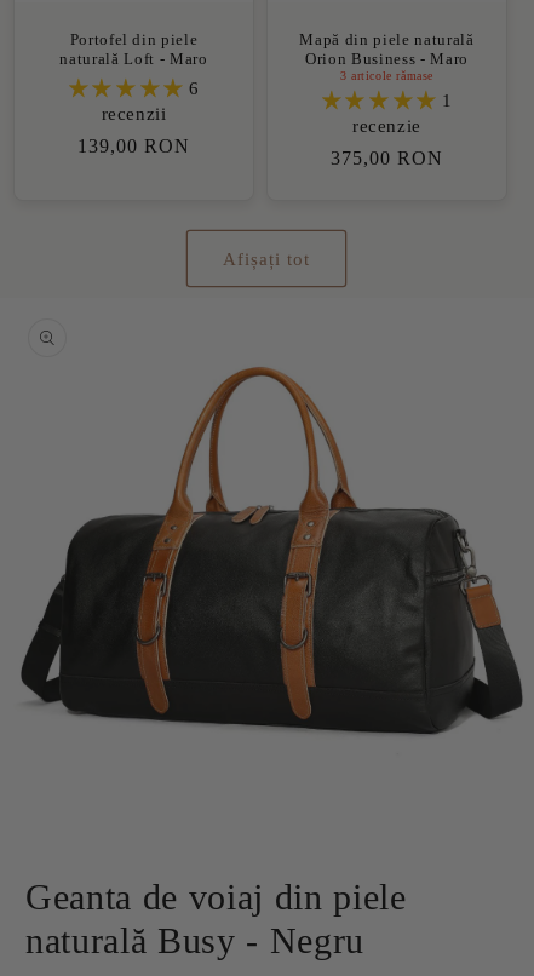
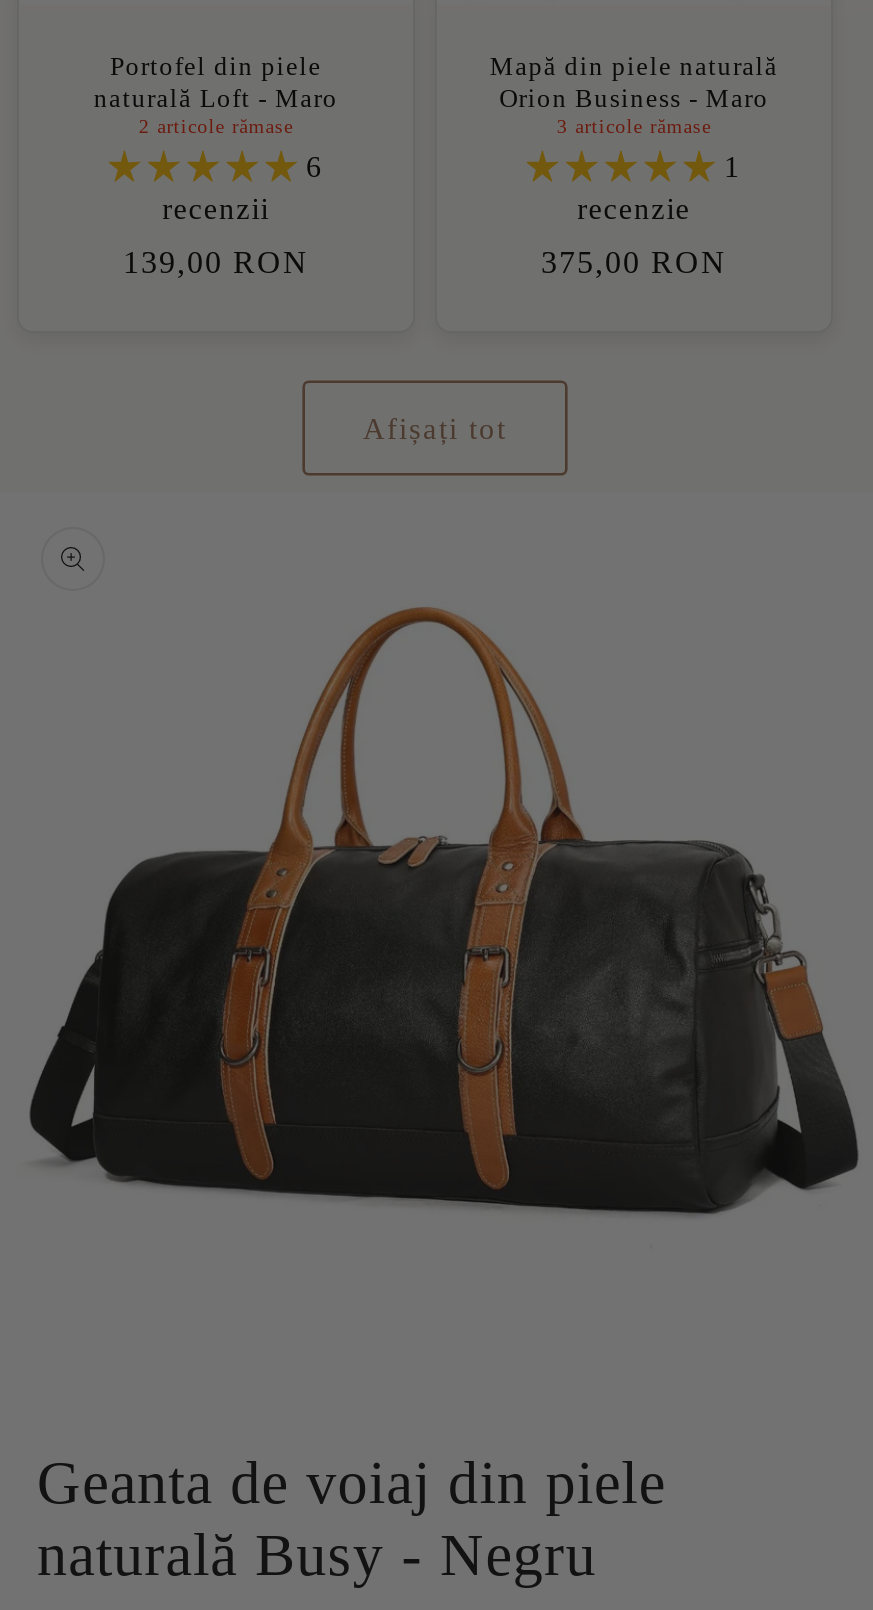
+ 2 articole rămase
